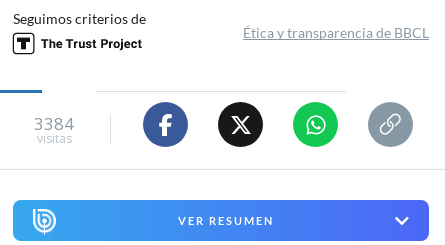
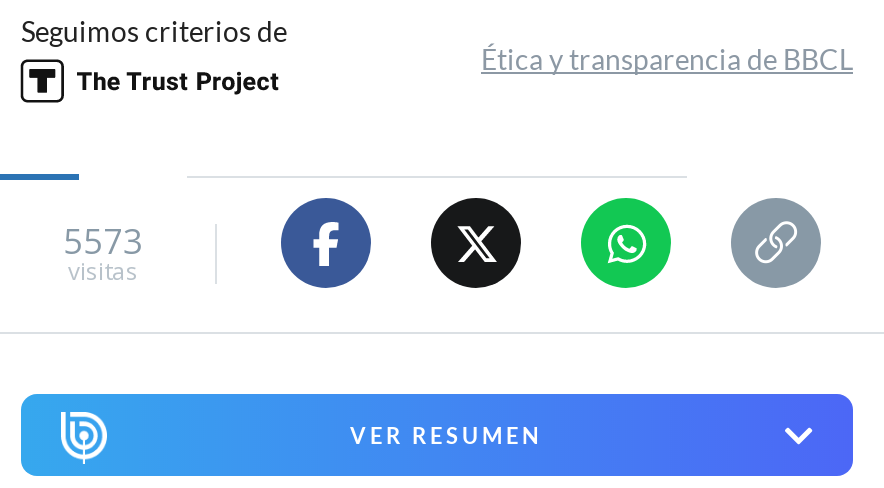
- 3384
+ 5573
